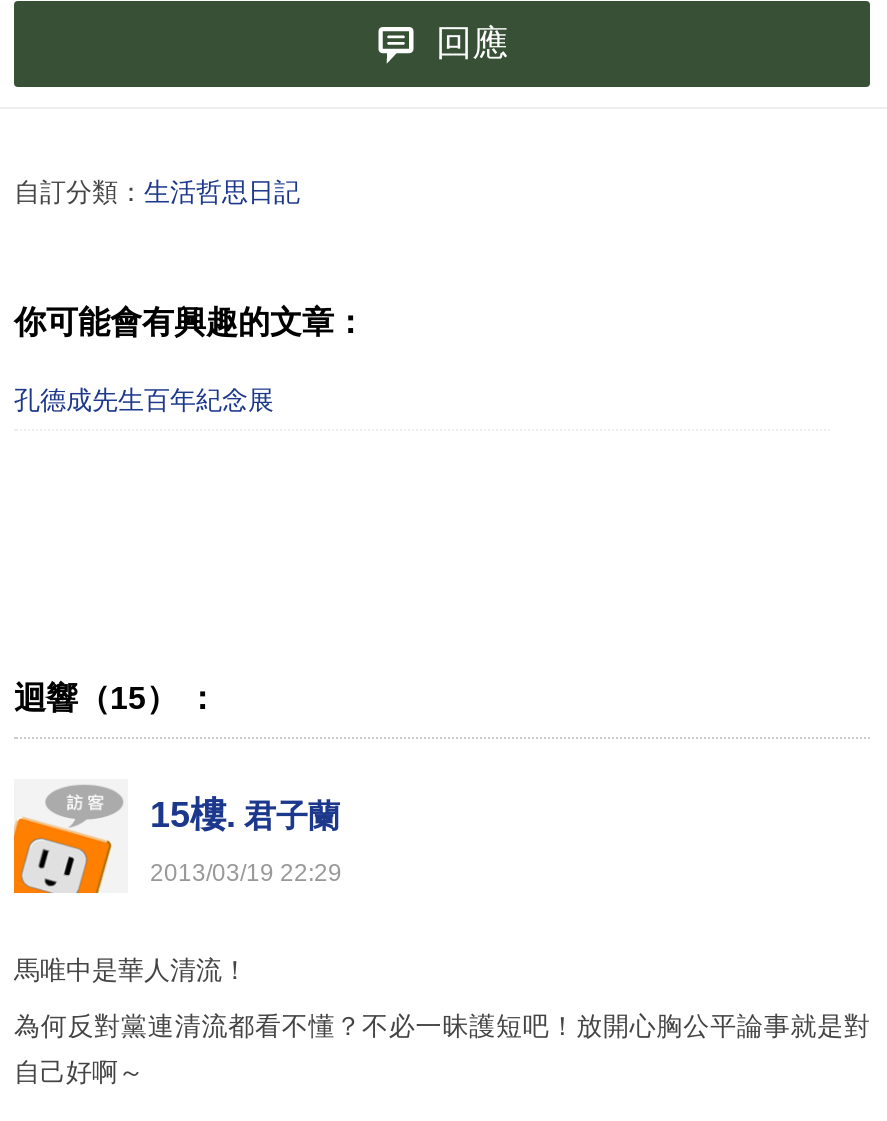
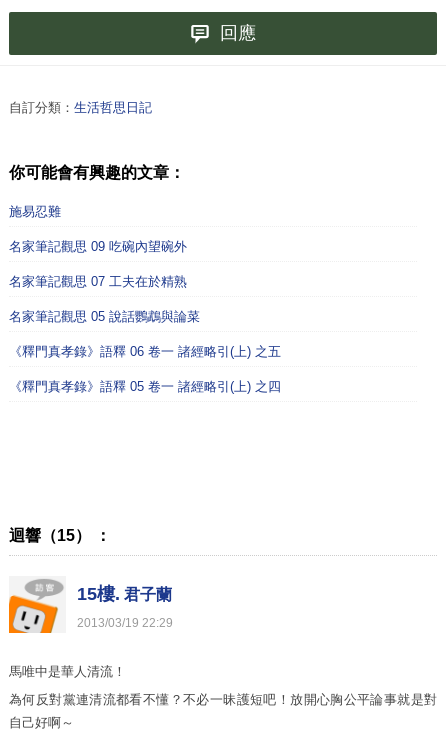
- 孔德成先生百年紀念展
+ 施易忍難
+ 名家筆記觀思 09 吃碗內望碗外
+ 名家筆記觀思 07 工夫在於精熟
+ 名家筆記觀思 05 說話鸚鵡與論菜
+ 《釋門真孝錄》語釋 06 卷一 諸經略引(上) 之五
+ 《釋門真孝錄》語釋 05 卷一 諸經略引(上) 之四
